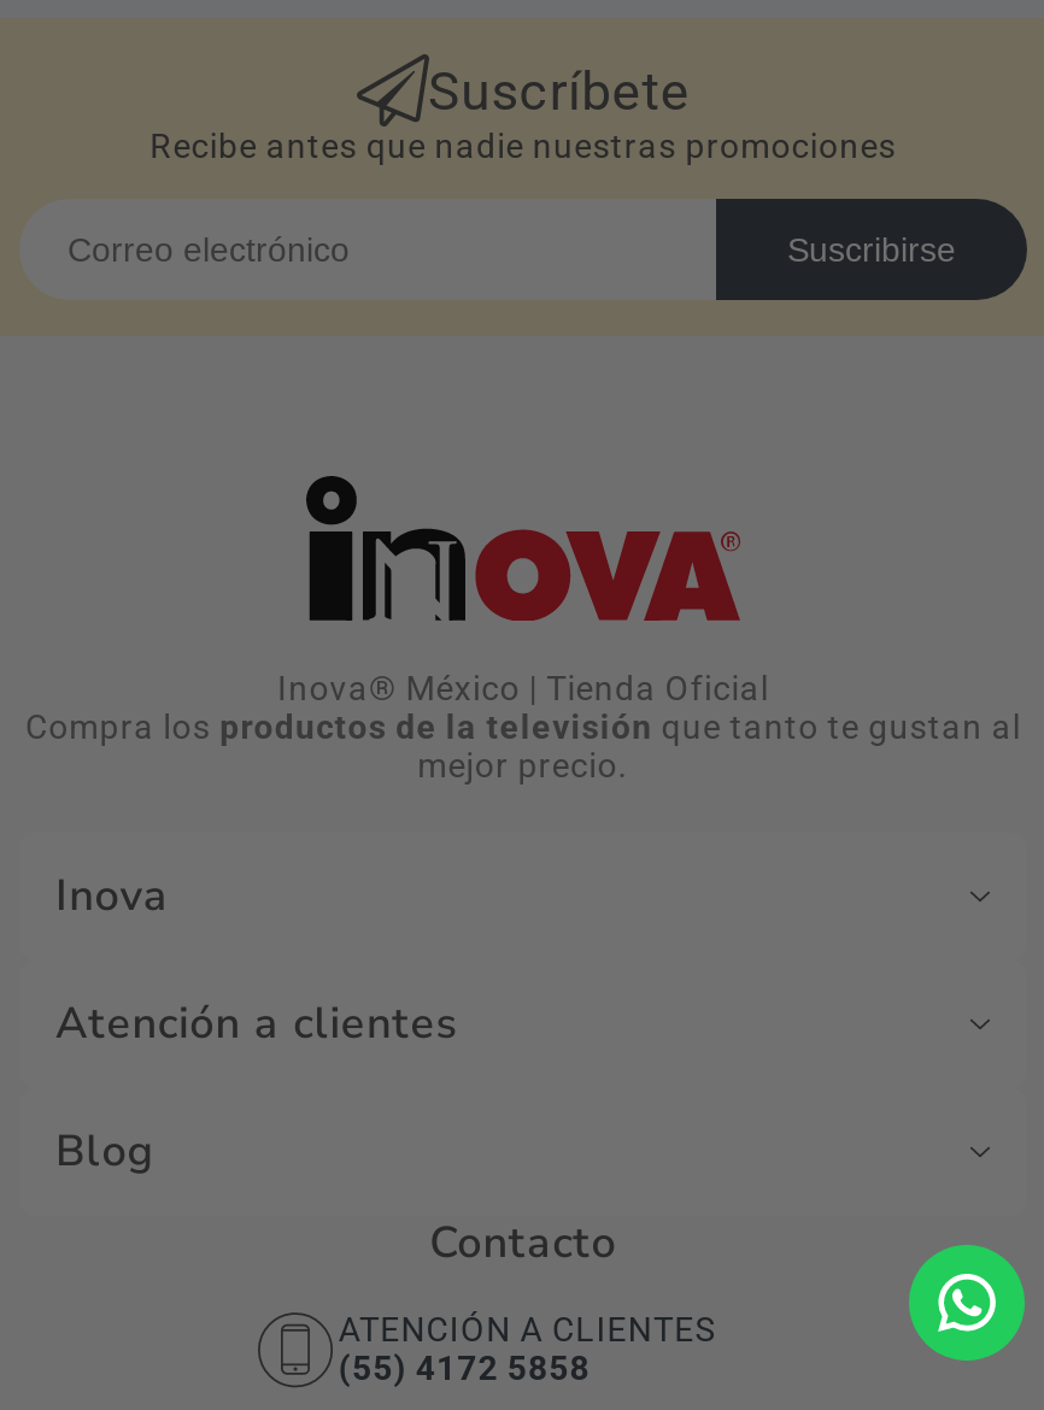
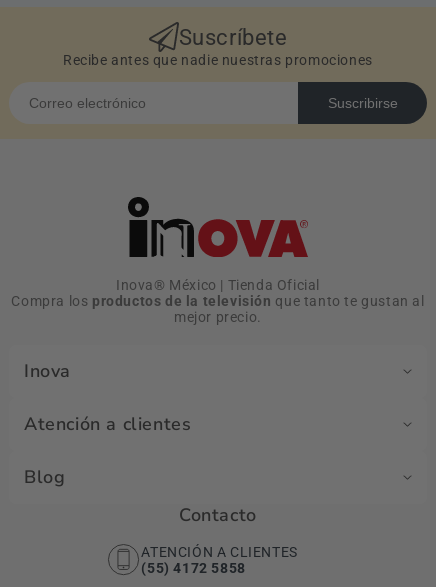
- [image]
